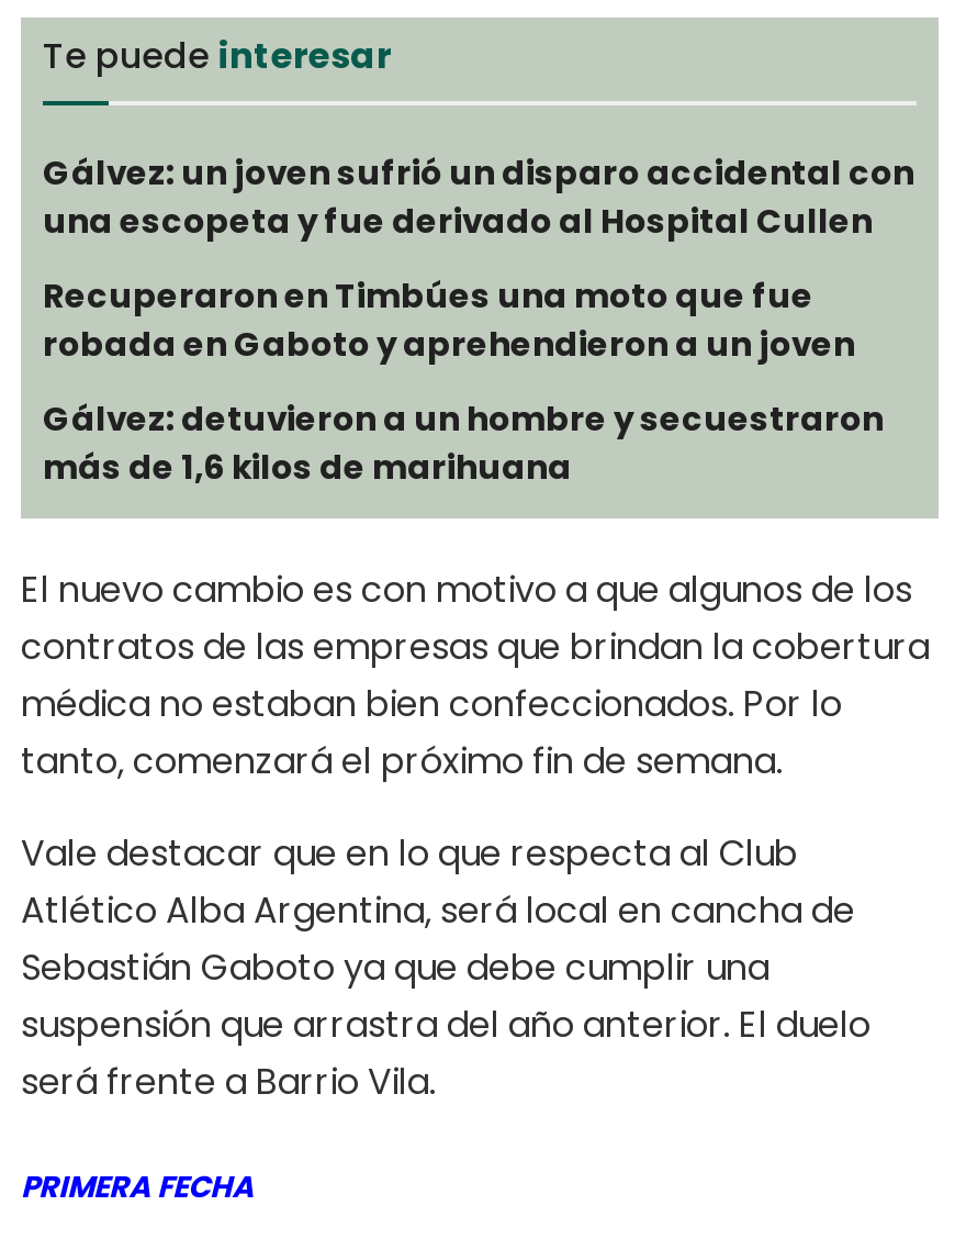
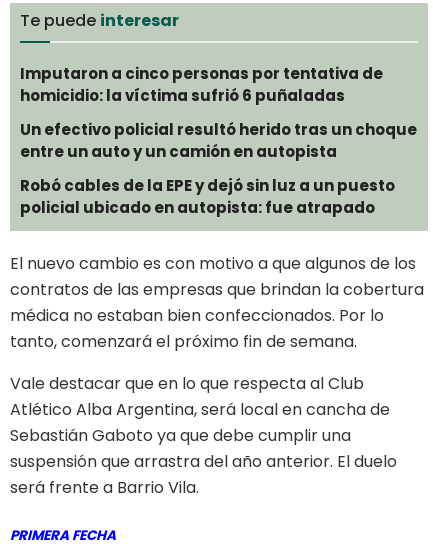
- Gálvez: un joven sufrió un disparo accidental con
- una escopeta y fue derivado al Hospital Cullen
+ Imputaron a cinco personas por tentativa de
+ homicidio: la víctima sufrió 6 puñaladas

- Recuperaron en Timbúes una moto que fue
- robada en Gaboto y aprehendieron a un joven
+ Un efectivo policial resultó herido tras un choque
+ entre un auto y un camión en autopista

- Gálvez: detuvieron a un hombre y secuestraron
- más de 1,6 kilos de marihuana
+ Robó cables de la EPE y dejó sin luz a un puesto
+ policial ubicado en autopista: fue atrapado
